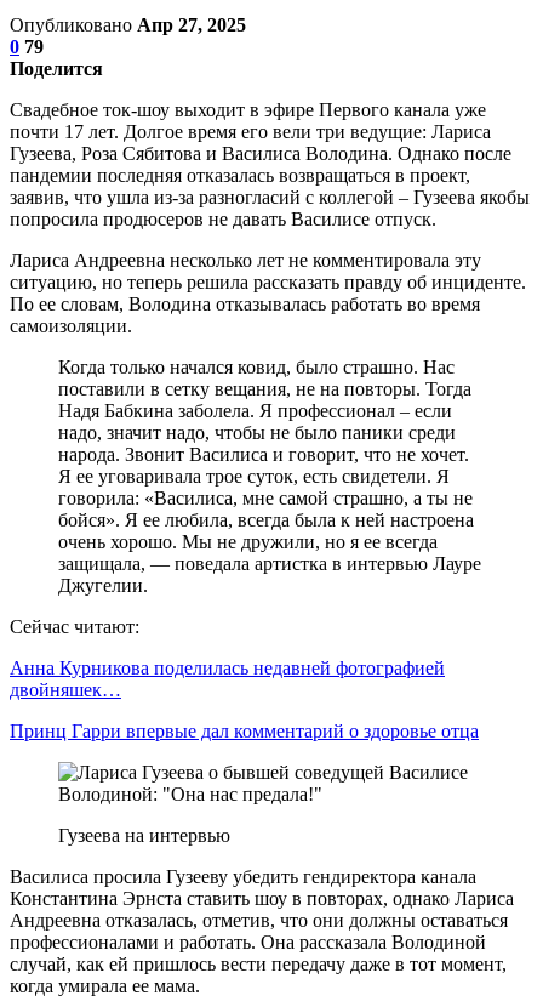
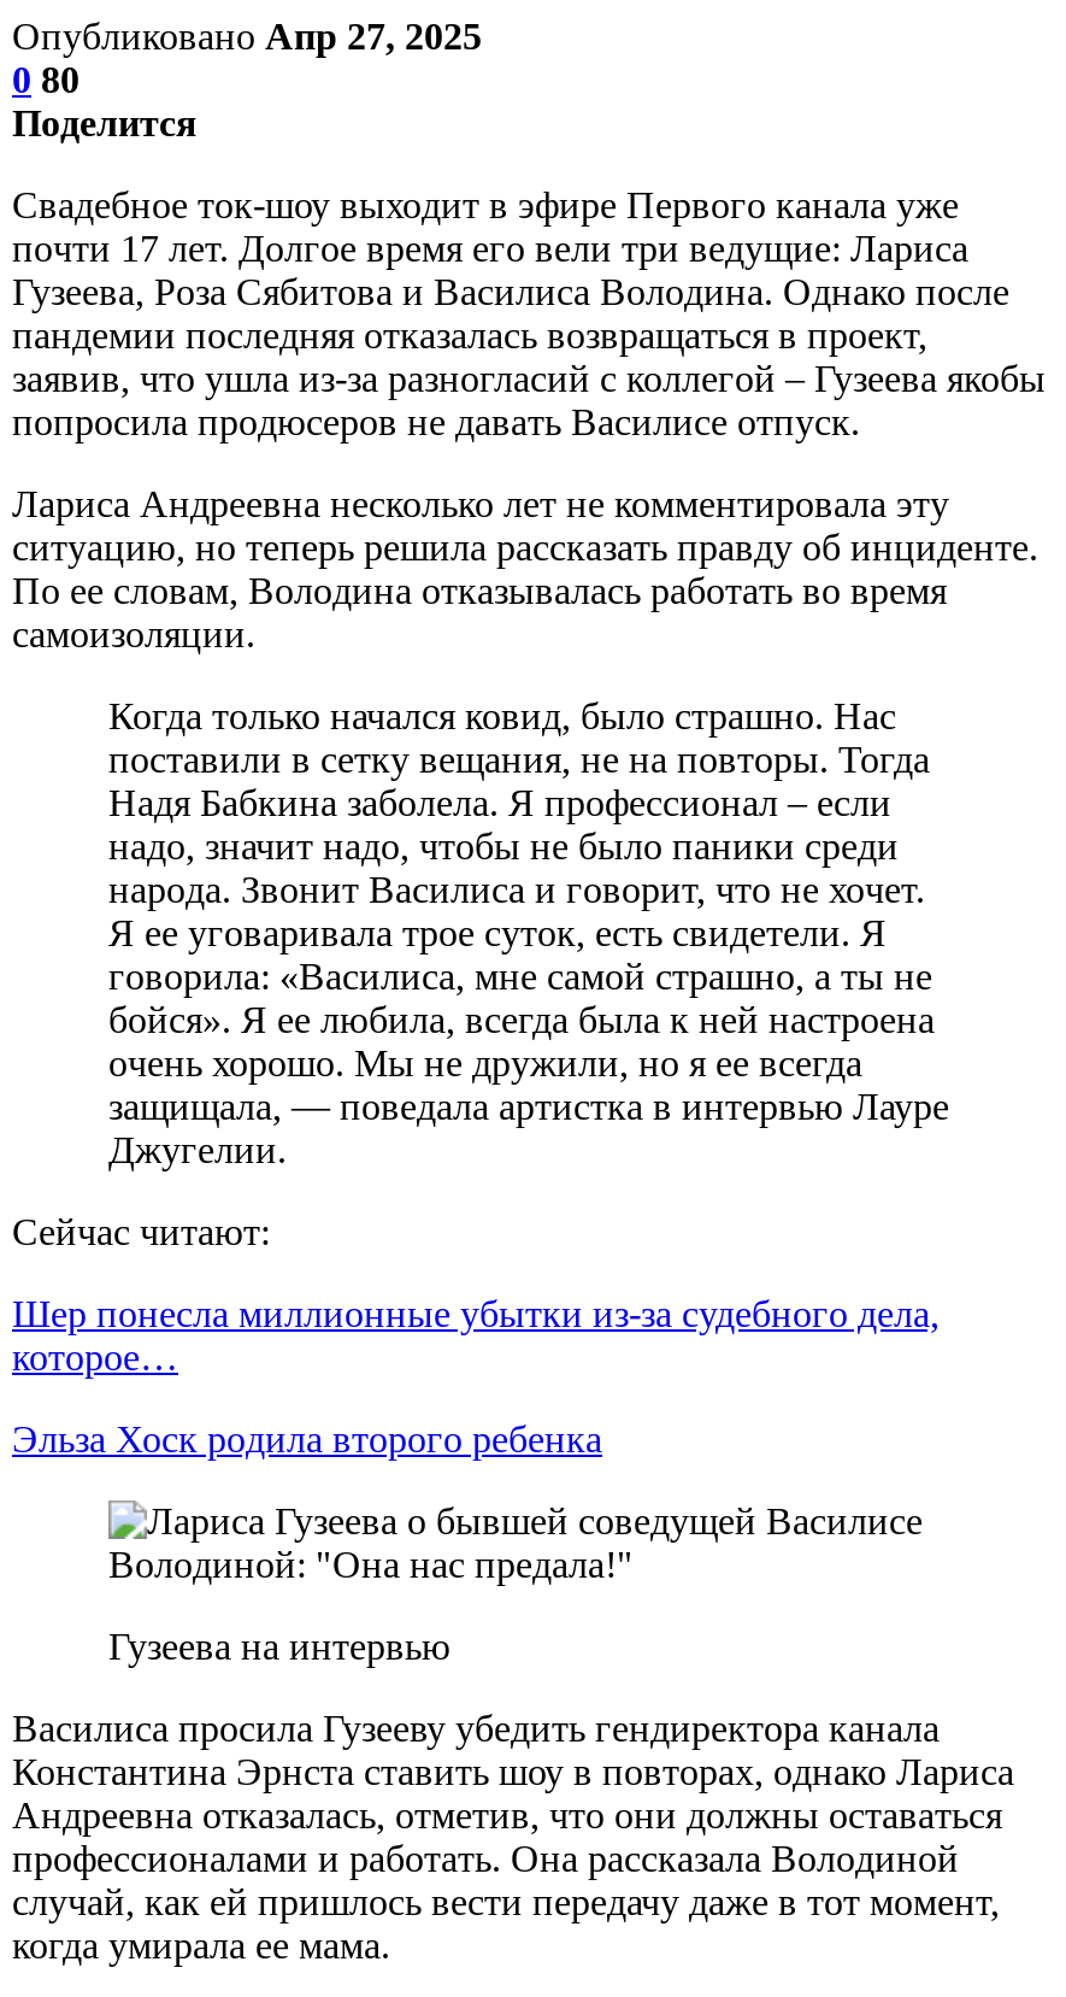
- 0 79
+ 0 80

- Анна Курникова поделилась недавней фотографией
- двойняшек…
+ Шер понесла миллионные убытки из-за судебного дела,
+ которое…

- Принц Гарри впервые дал комментарий о здоровье отца
+ Эльза Хоск родила второго ребенка
